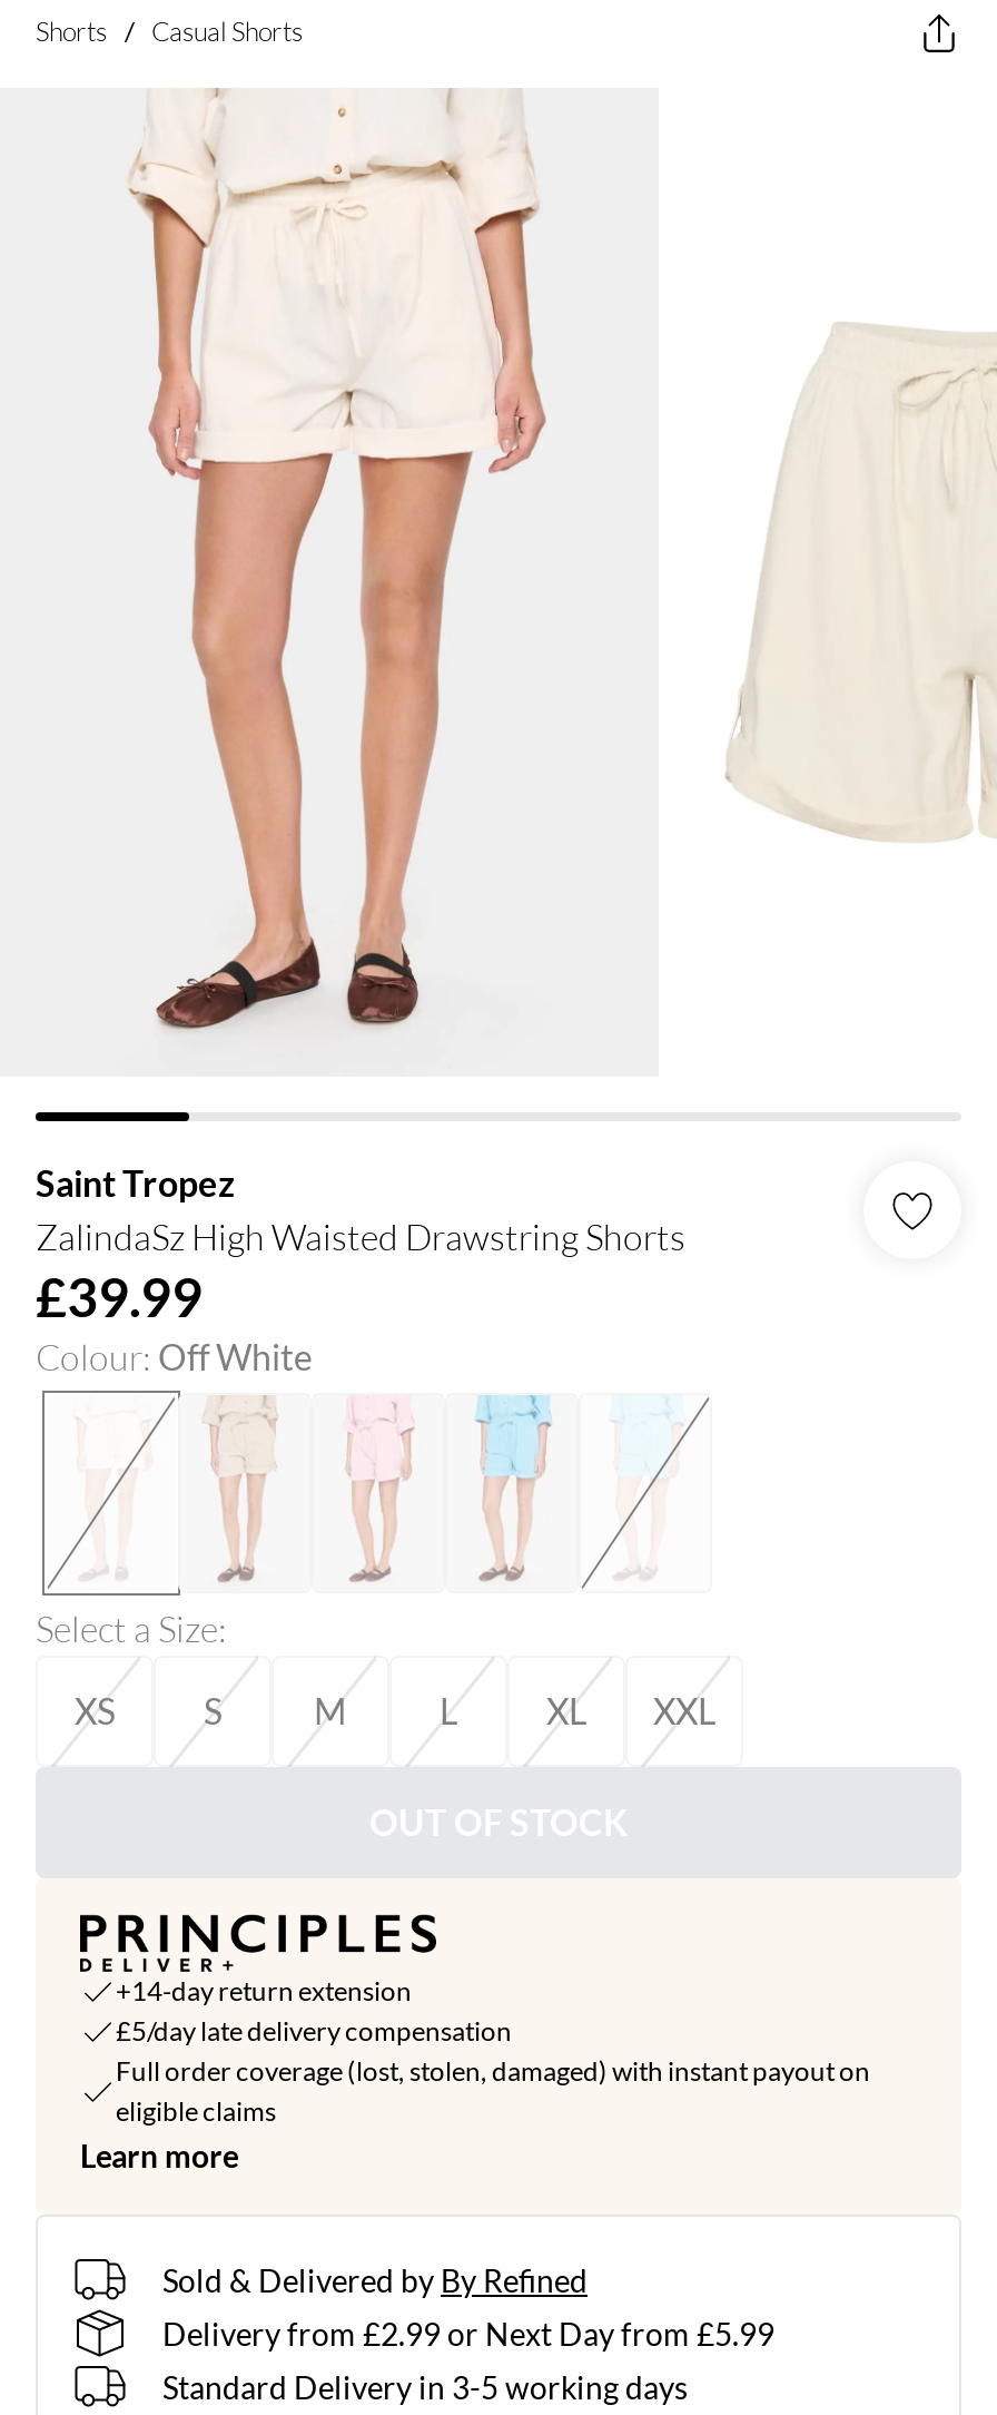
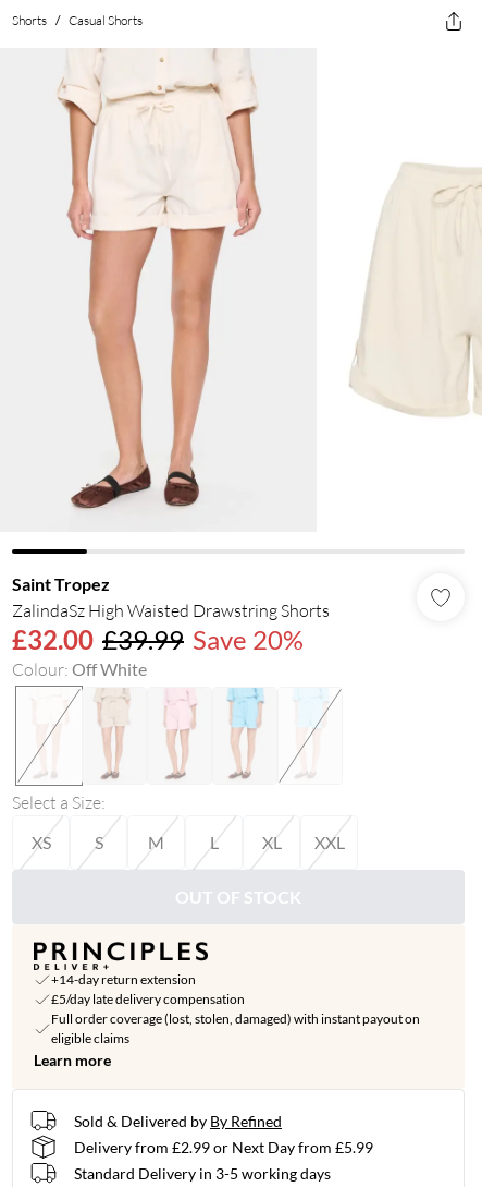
- £39.99
+ £32.00 £39.99 Save 20%
